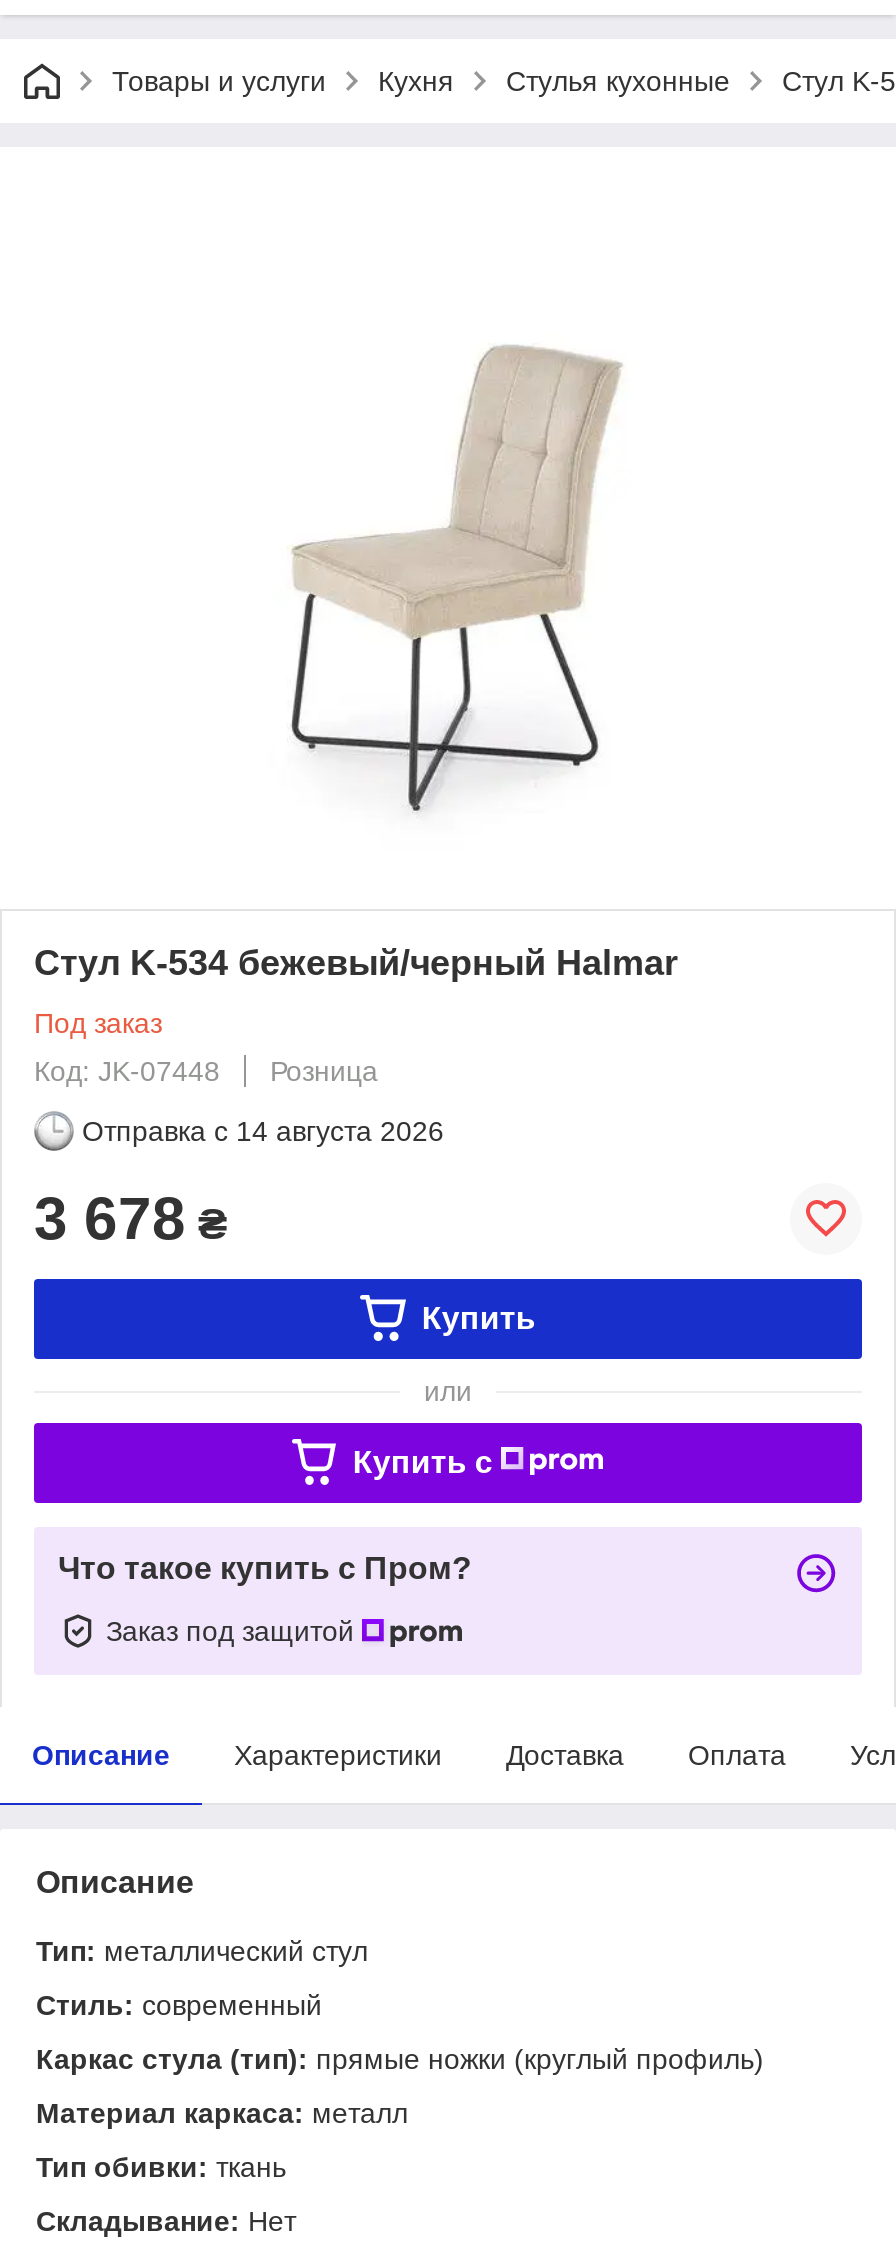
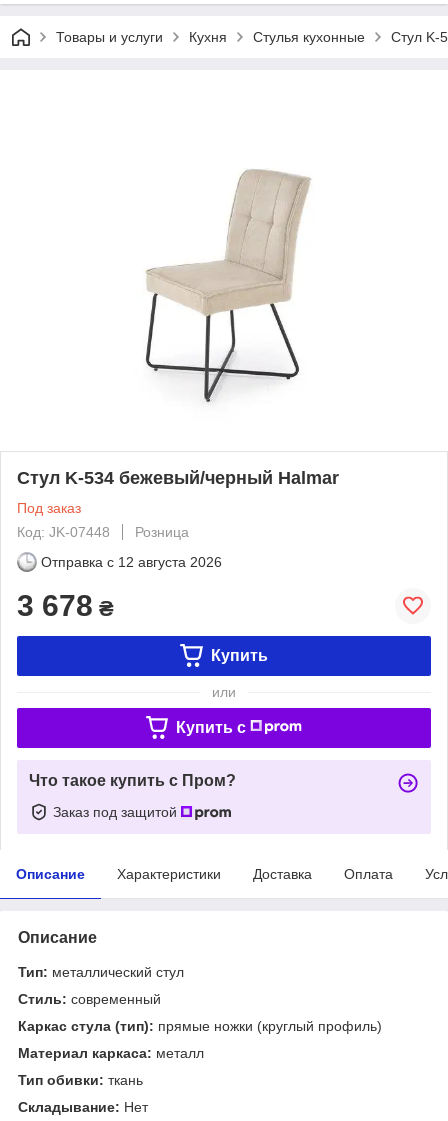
- Отправка с 14 августа 2026
+ Отправка с 12 августа 2026
